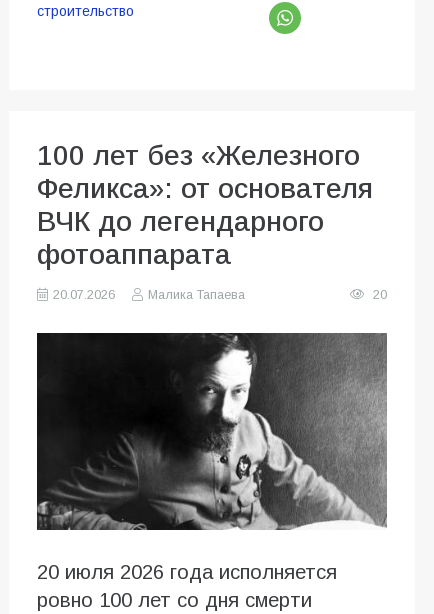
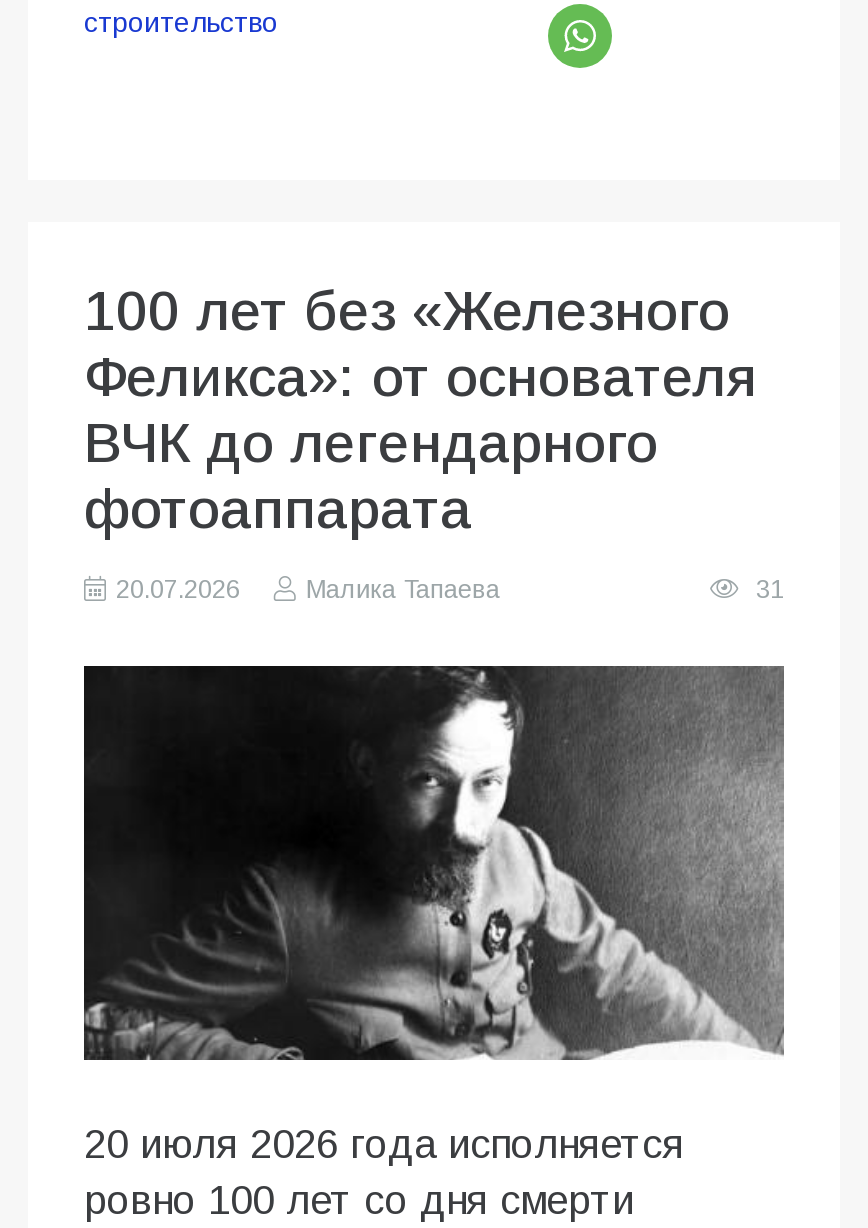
- 20
+ 31
